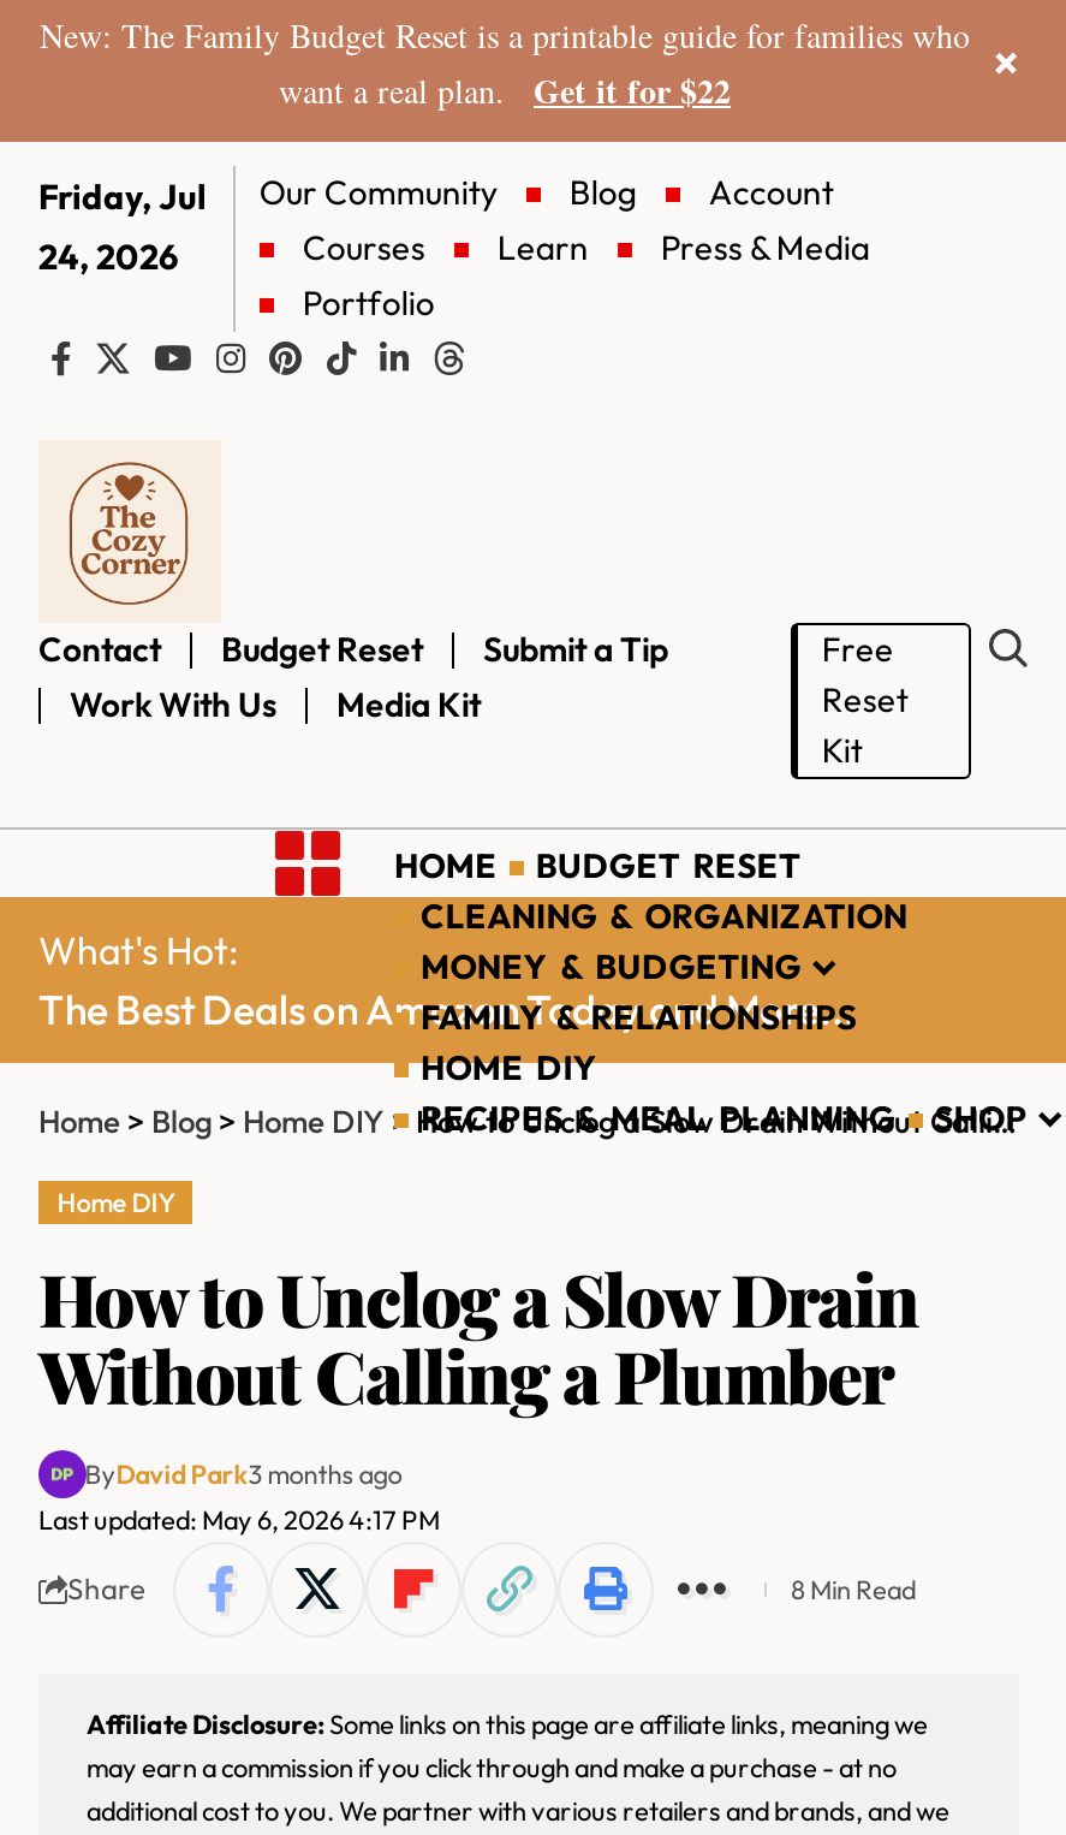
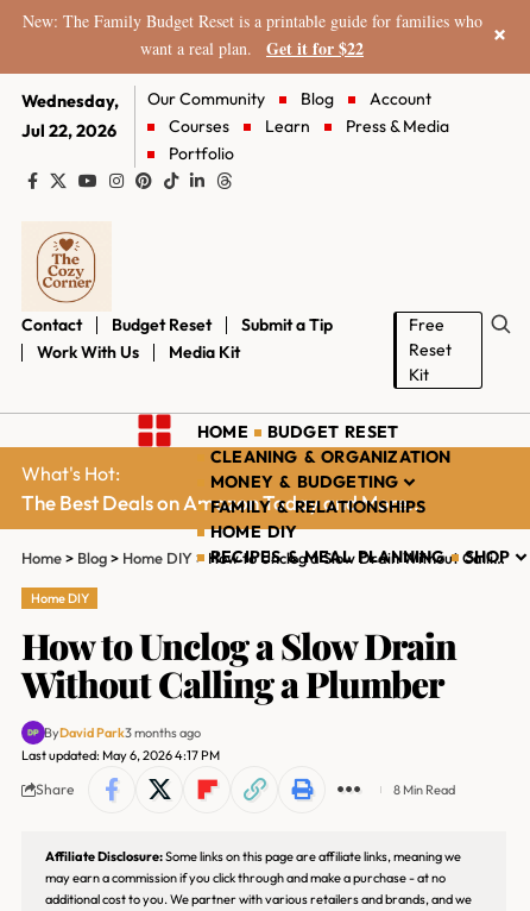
- Friday, Jul
- 24, 2026
+ Wednesday,
+ Jul 22, 2026
